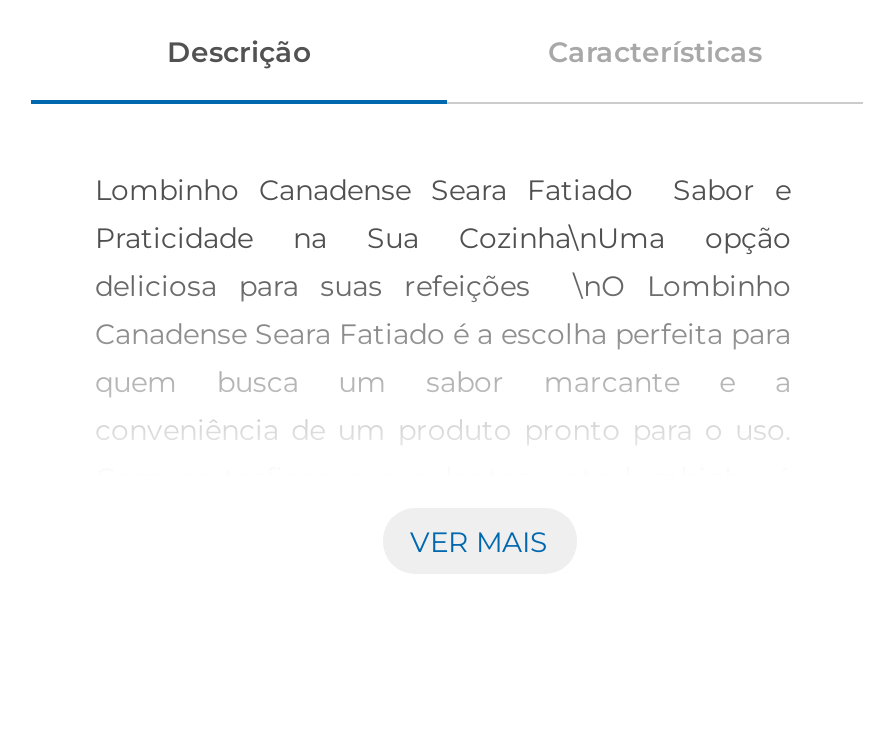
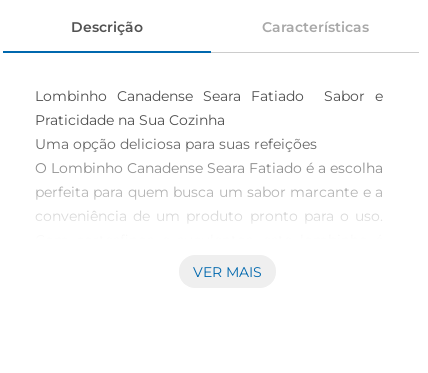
- Praticidade na Sua Cozinha\nUma opção
- deliciosa para suas refeições \nO Lombinho
- Canadense Seara Fatiado é a escolha perfeita para
- quem busca um sabor marcante e a
+ Praticidade na Sua Cozinha
+ Uma opção deliciosa para suas refeições
+ O Lombinho Canadense Seara Fatiado é a escolha
+ perfeita para quem busca um sabor marcante e a
